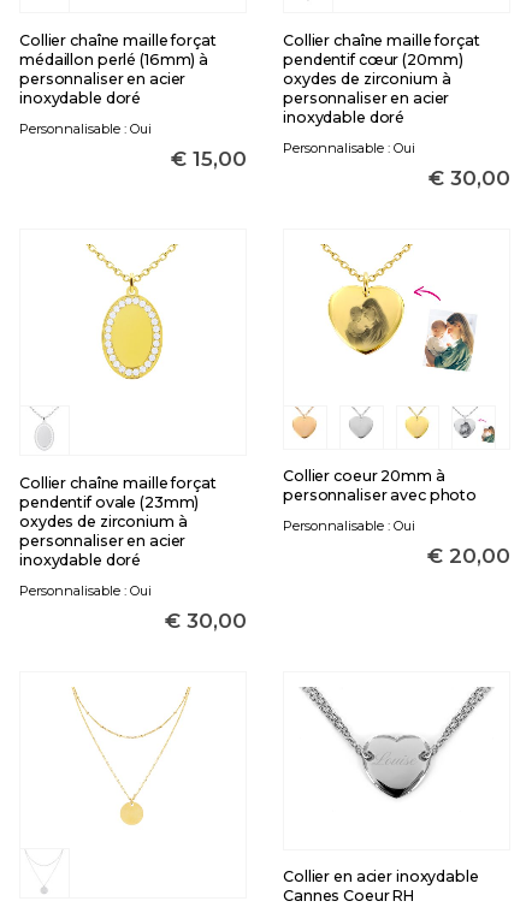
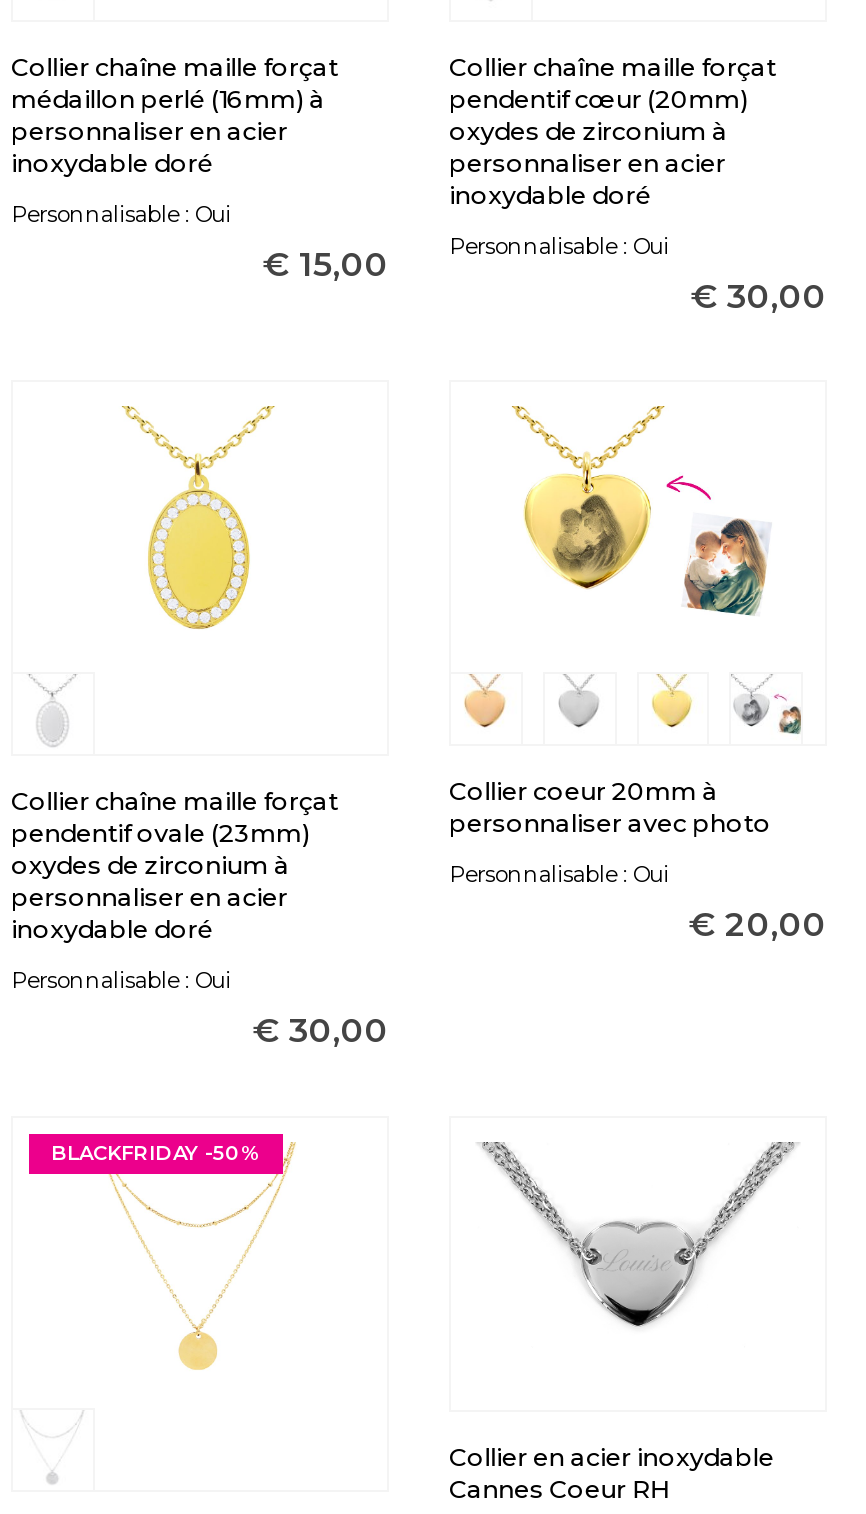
+ BLACKFRIDAY -50%
